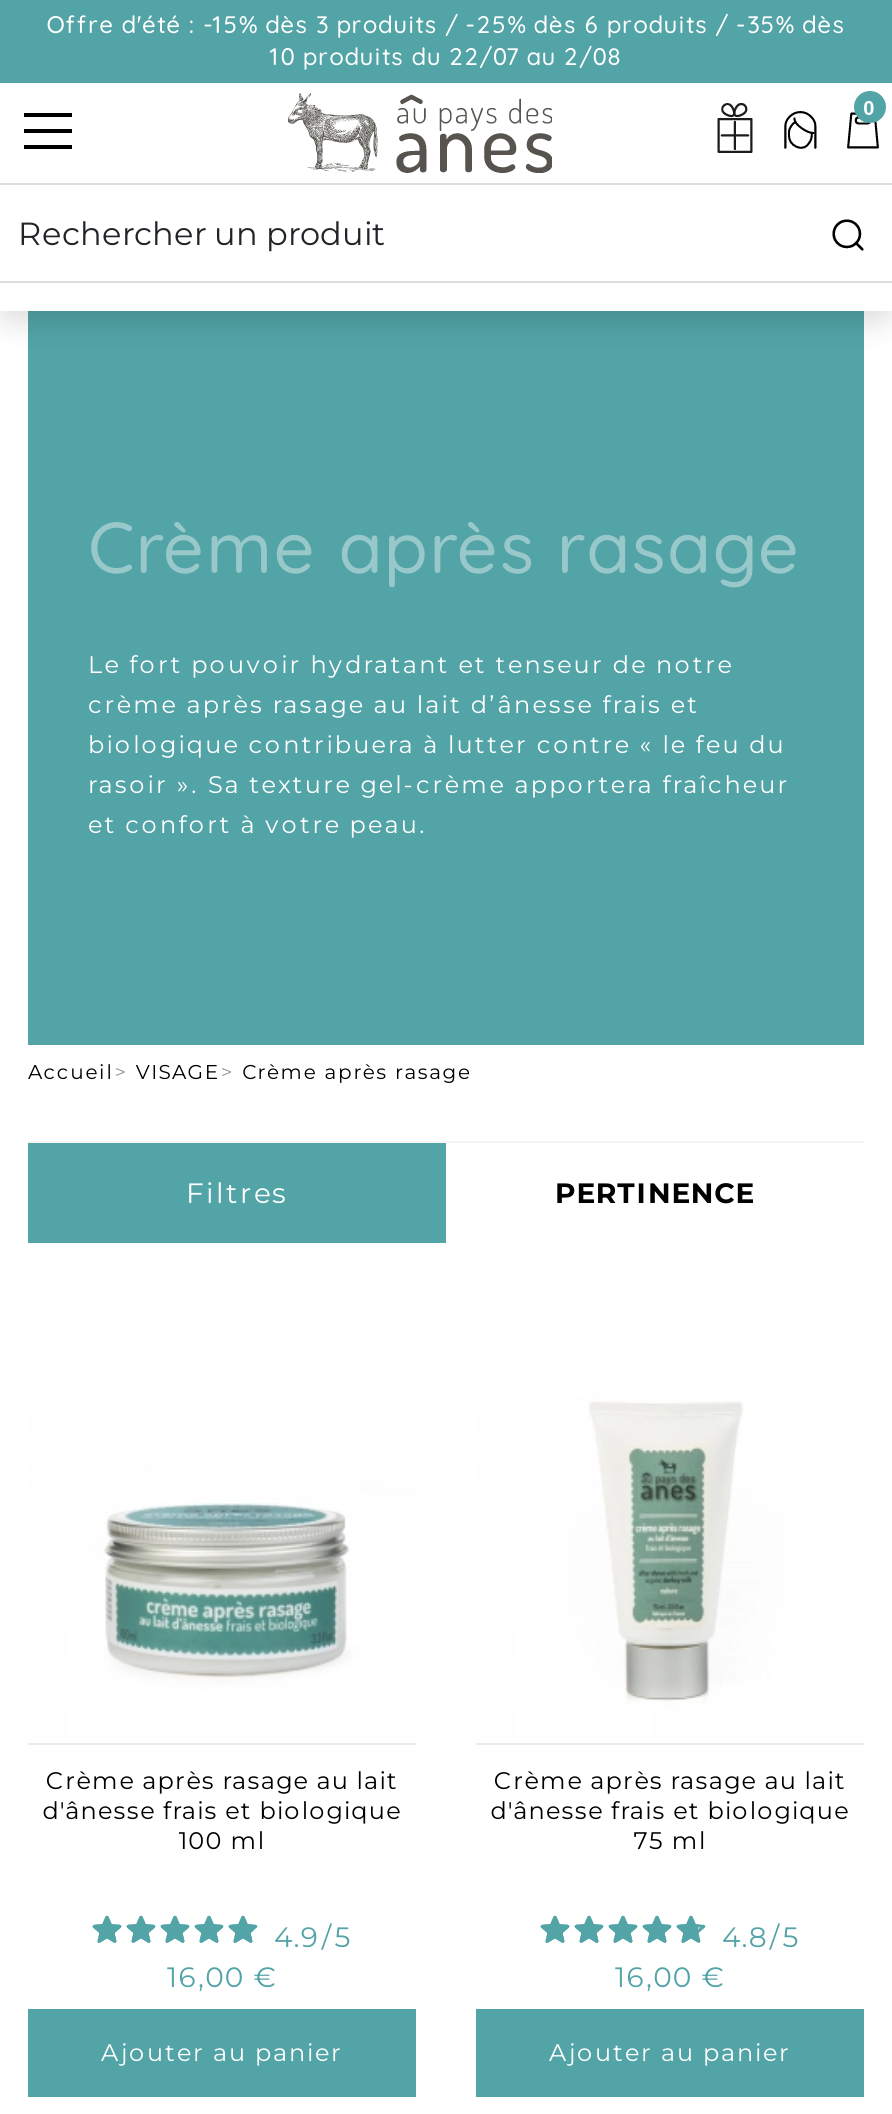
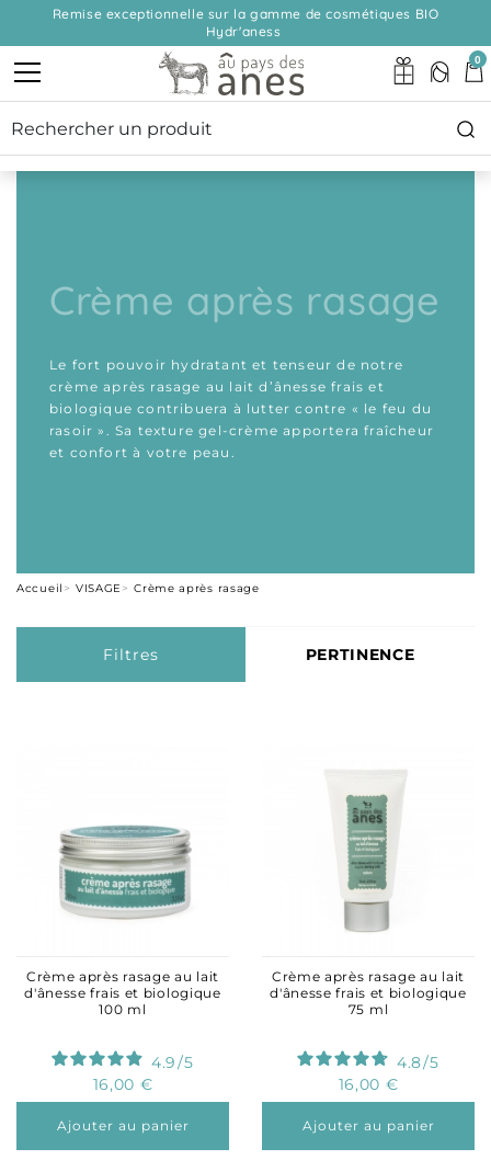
- Offre d'été : -15% dès 3 produits / -25% dès 6 produits / -35% dès
- 10 produits du 22/07 au 2/08
+ Remise exceptionnelle sur la gamme de cosmétiques BIO
+ Hydr'aness
